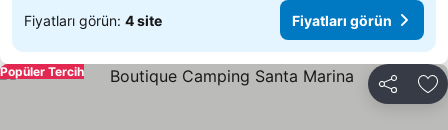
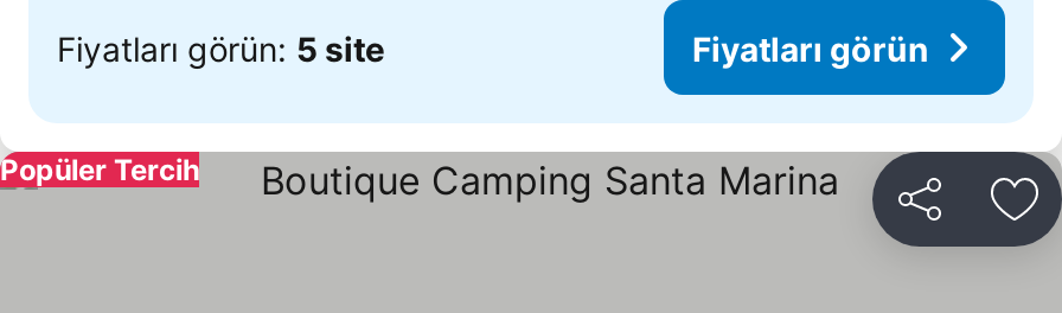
- Fiyatları görün: 4 site
+ Fiyatları görün: 5 site
